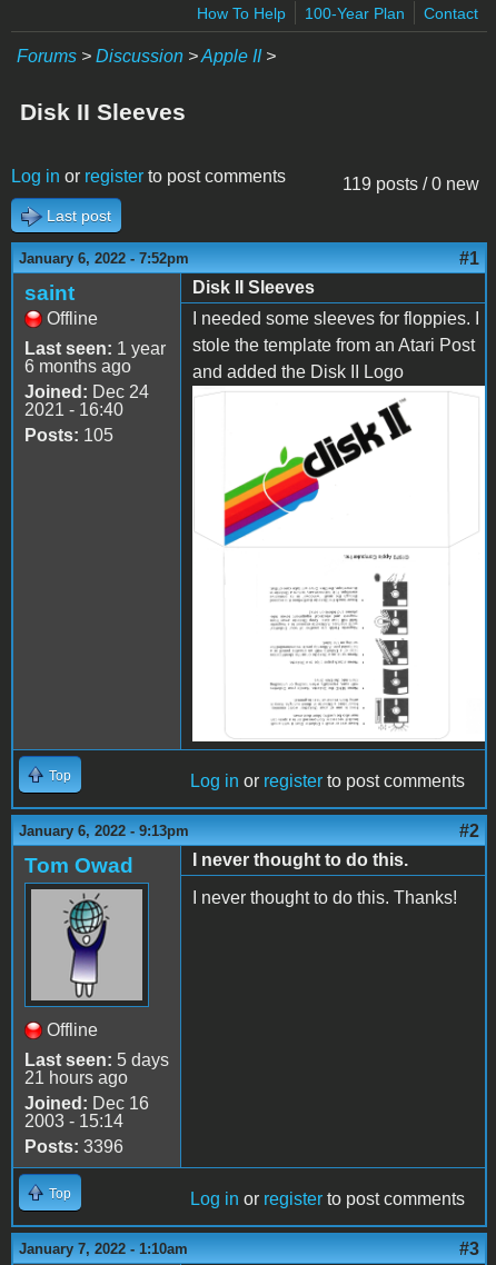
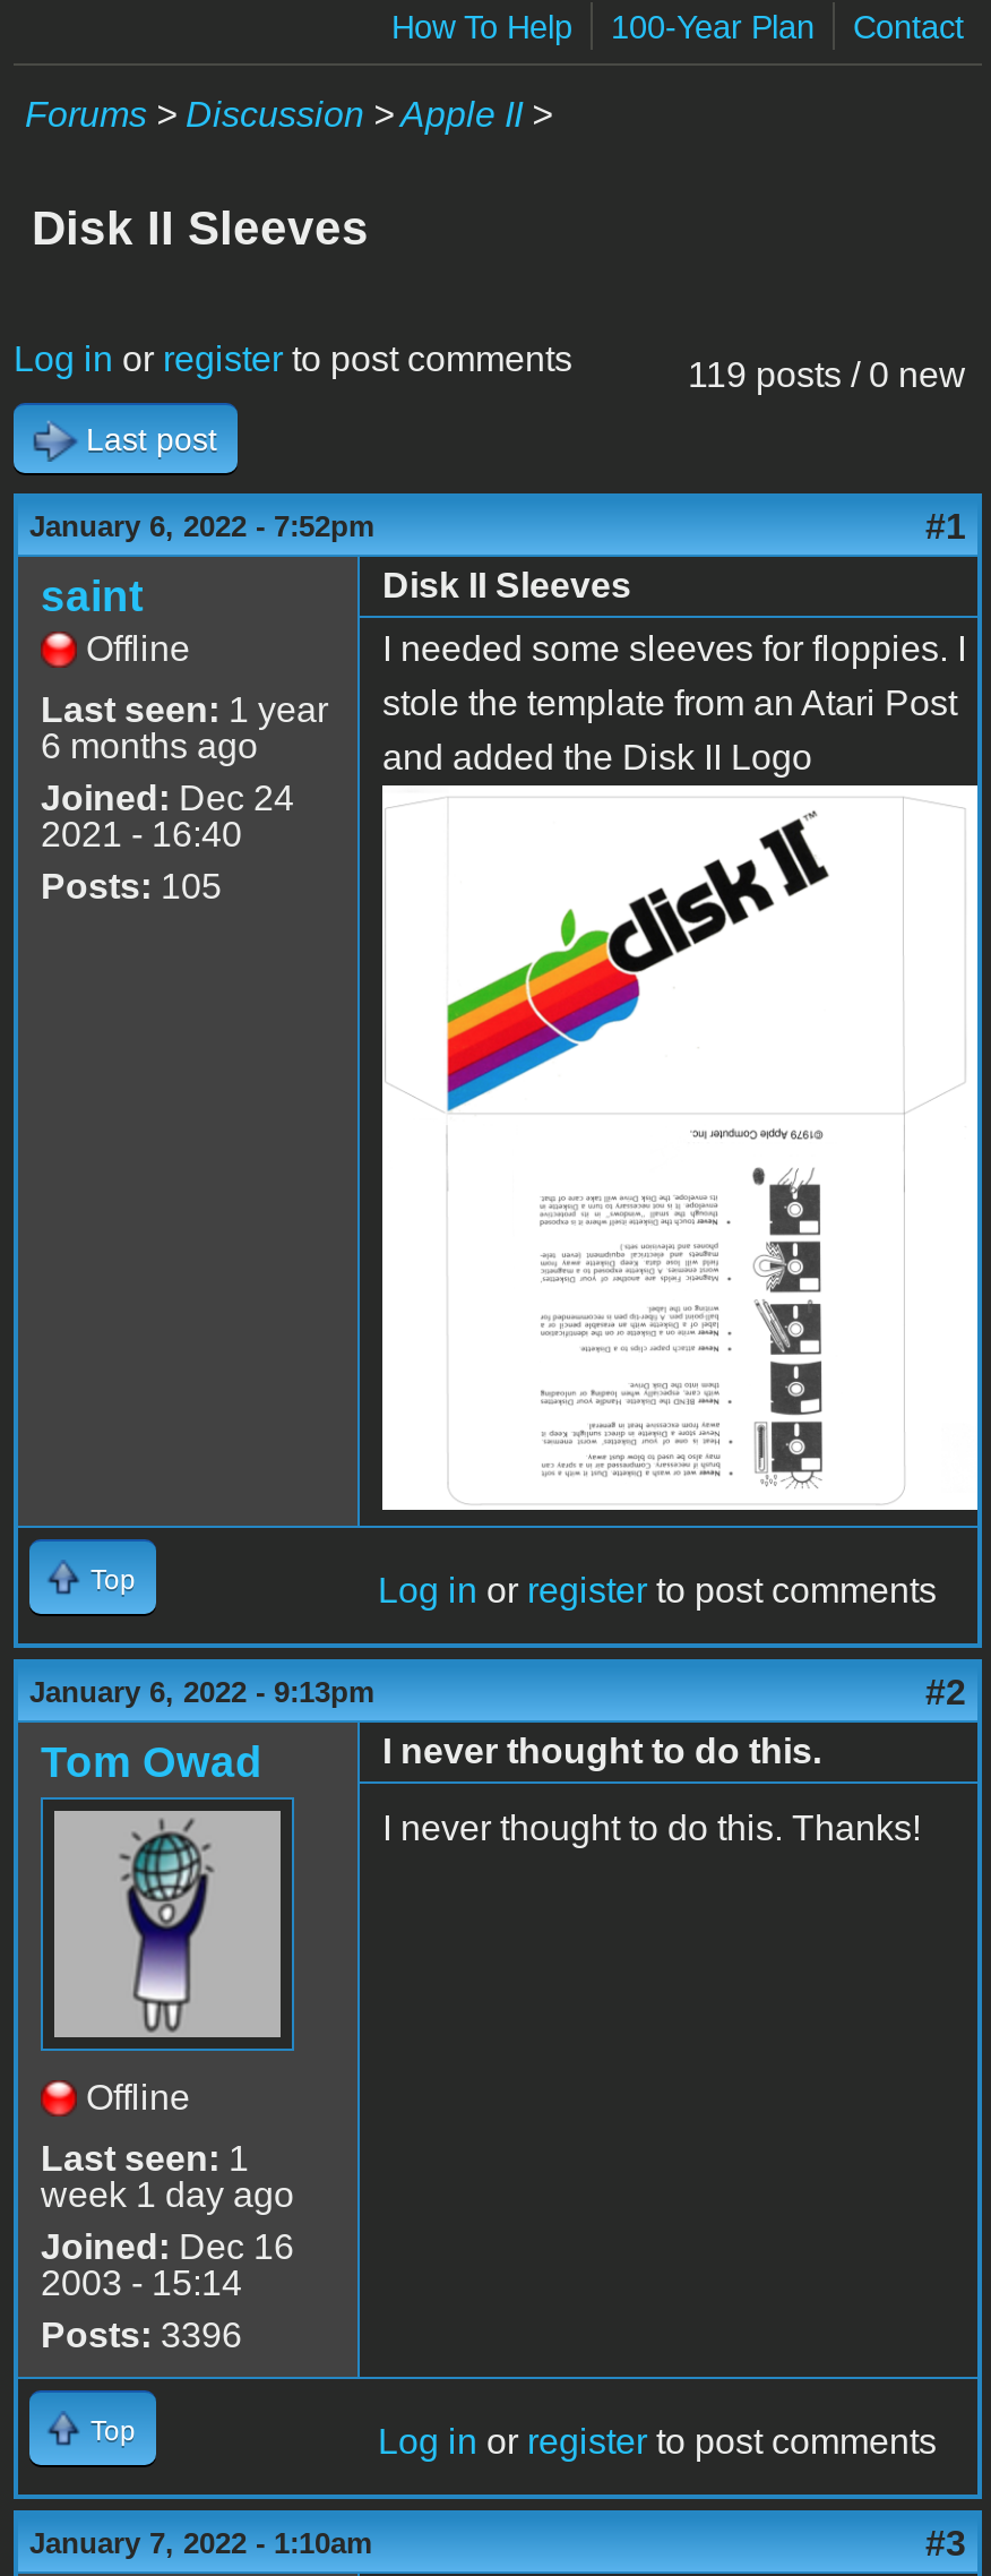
- Last seen: 5 days
- 21 hours ago
+ Last seen: 1
+ week 1 day ago
